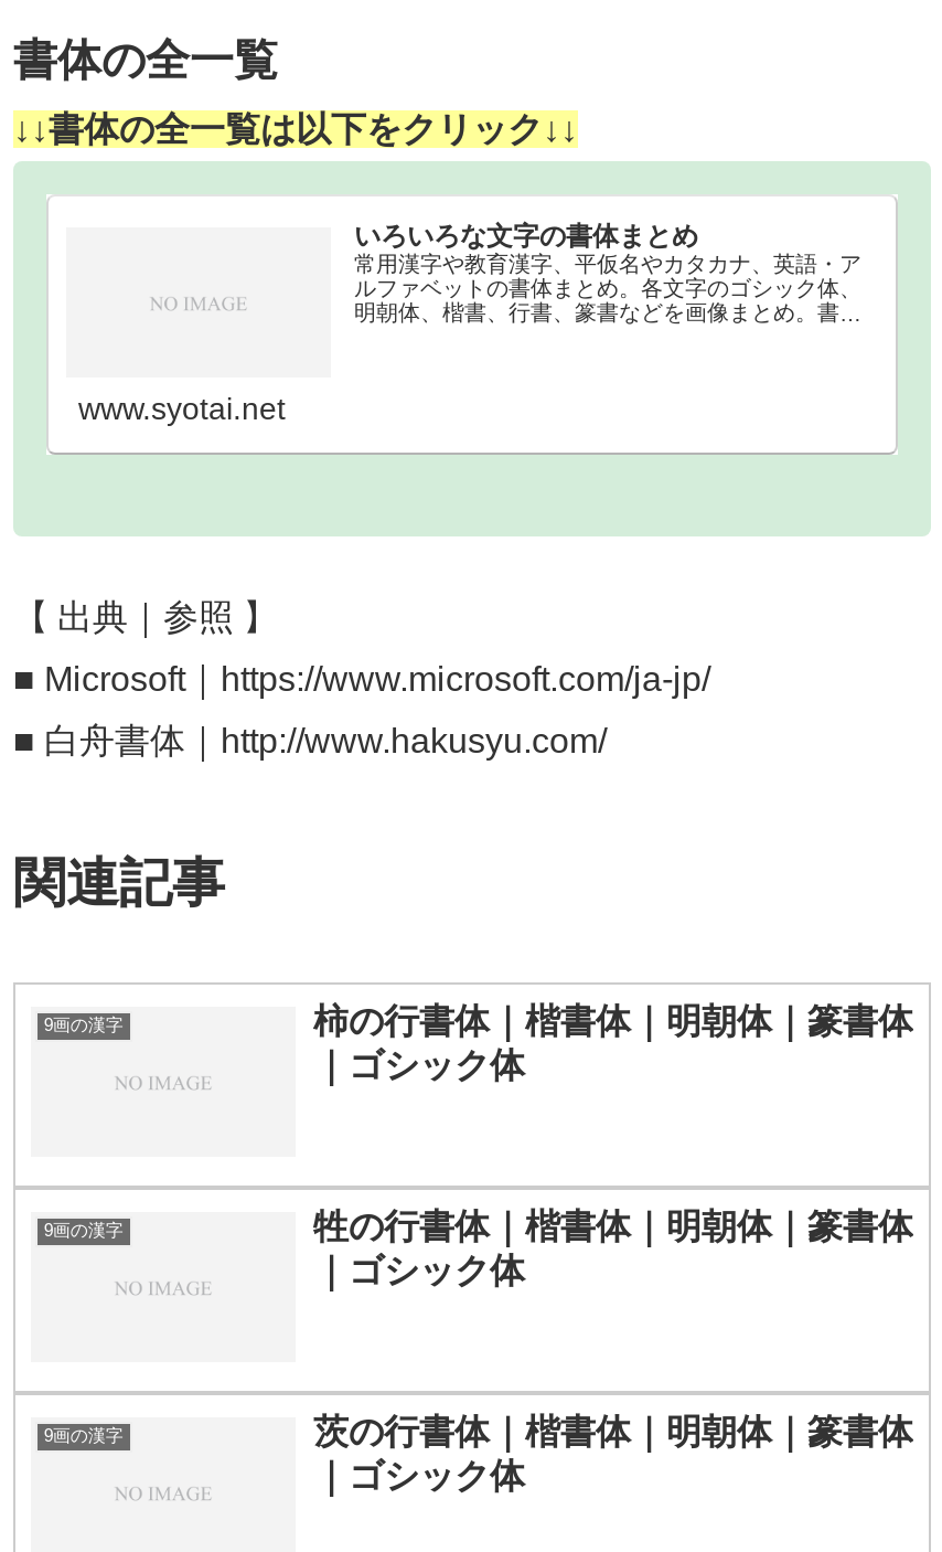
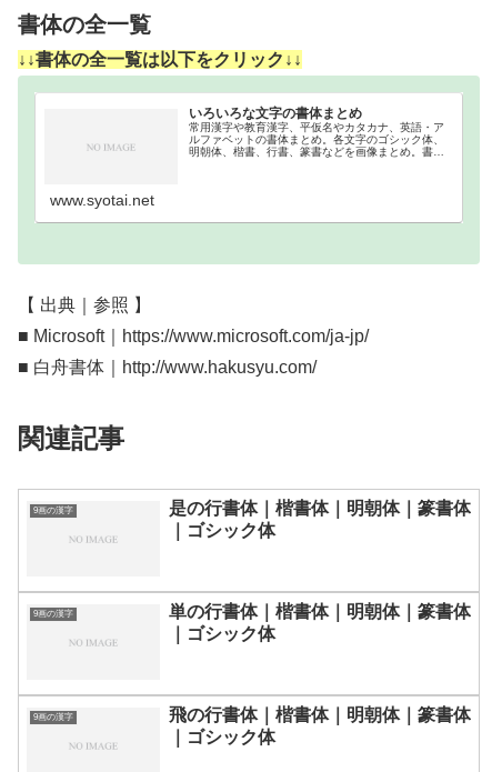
- 柿の行書体｜楷書体｜明朝体｜篆書体
+ 是の行書体｜楷書体｜明朝体｜篆書体

- 牲の行書体｜楷書体｜明朝体｜篆書体
+ 単の行書体｜楷書体｜明朝体｜篆書体

- 茨の行書体｜楷書体｜明朝体｜篆書体
+ 飛の行書体｜楷書体｜明朝体｜篆書体
